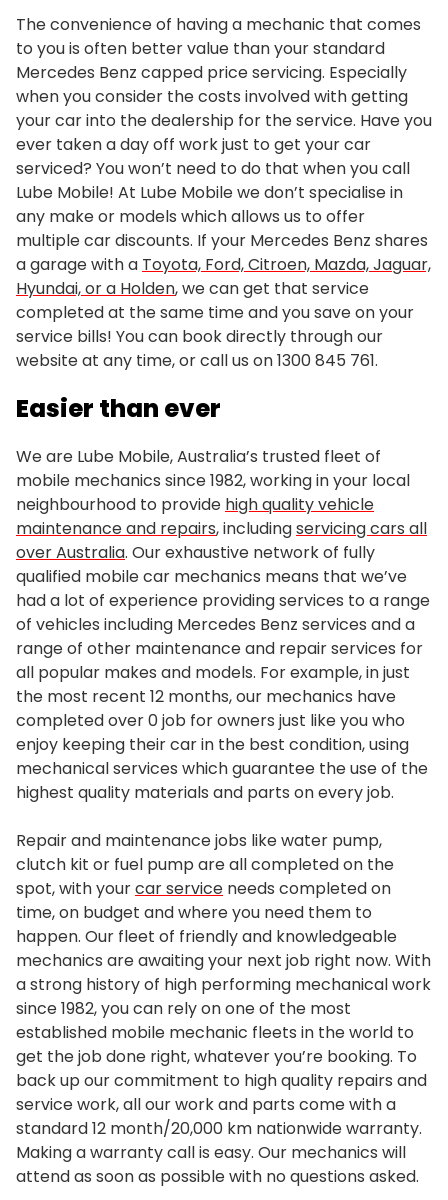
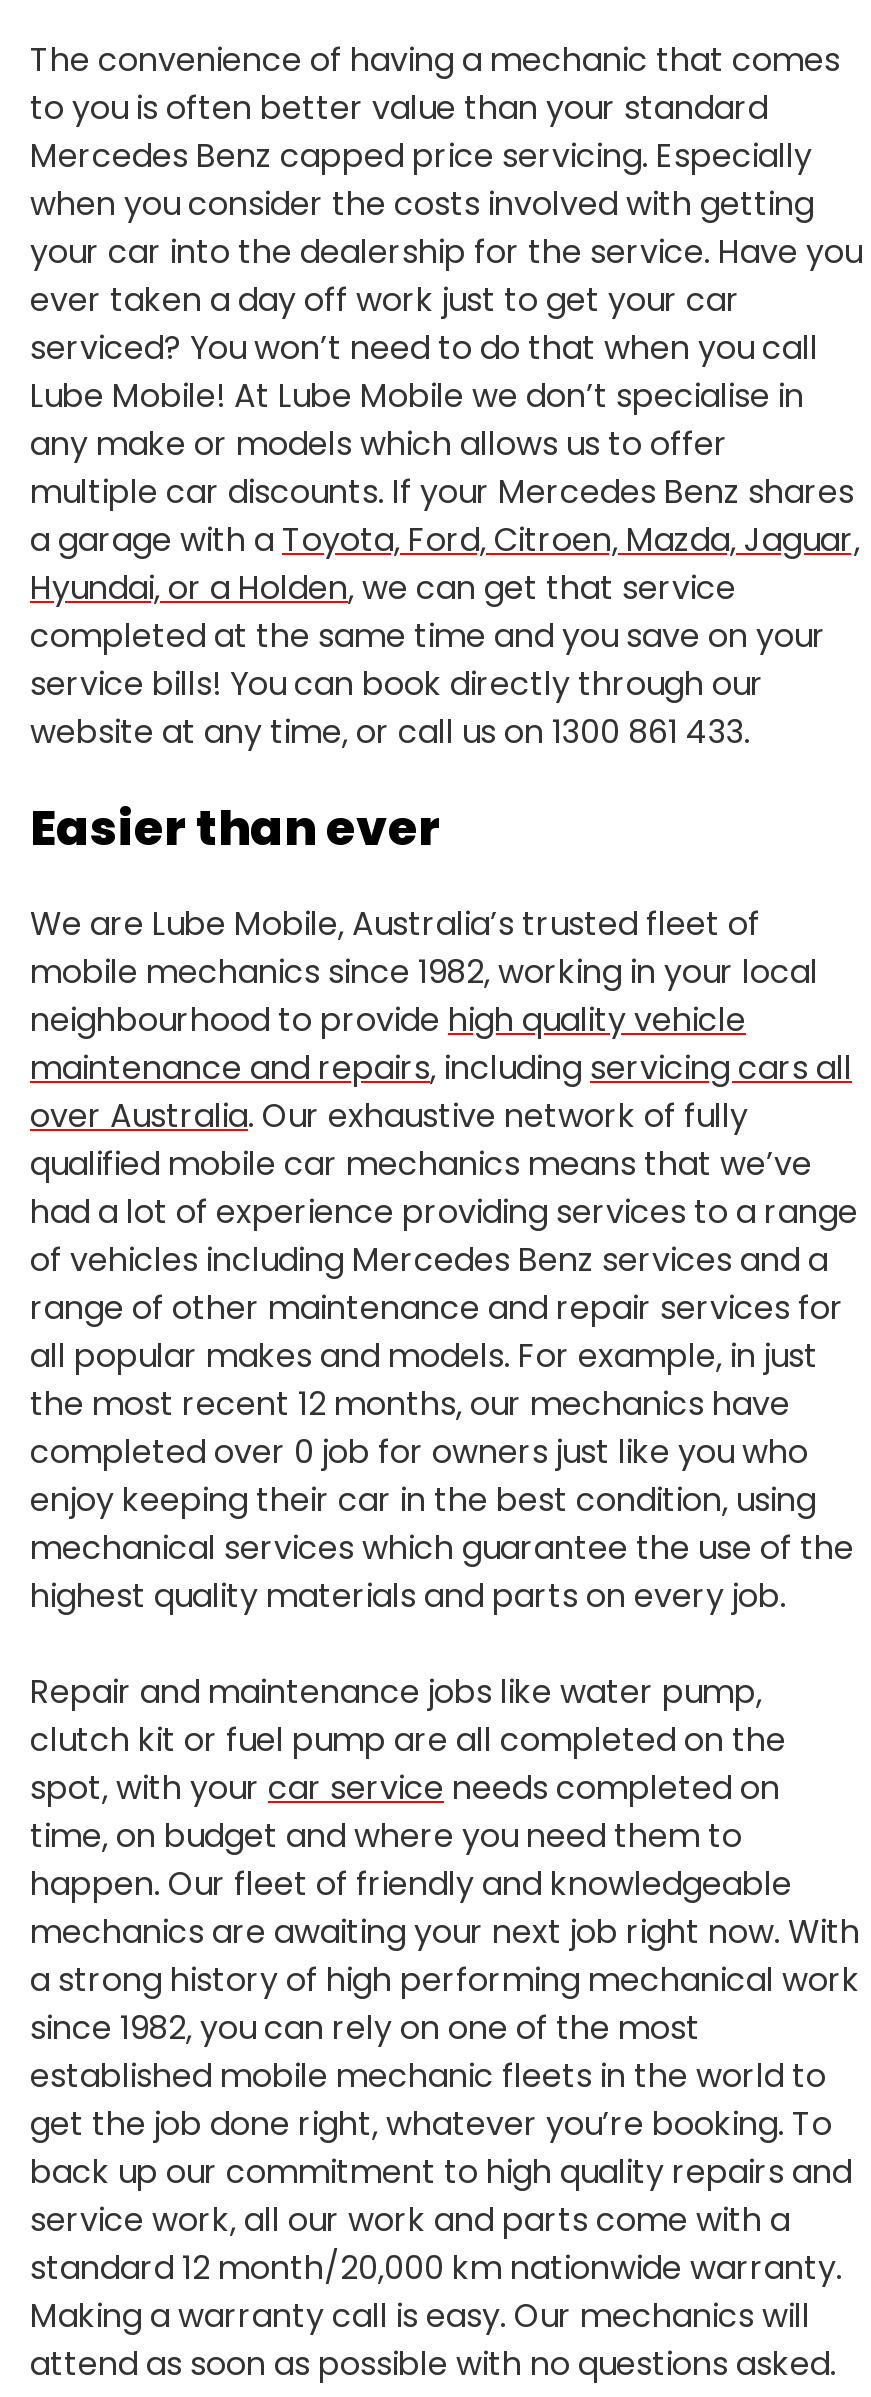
- website at any time, or call us on 1300 845 761.
+ website at any time, or call us on 1300 861 433.
